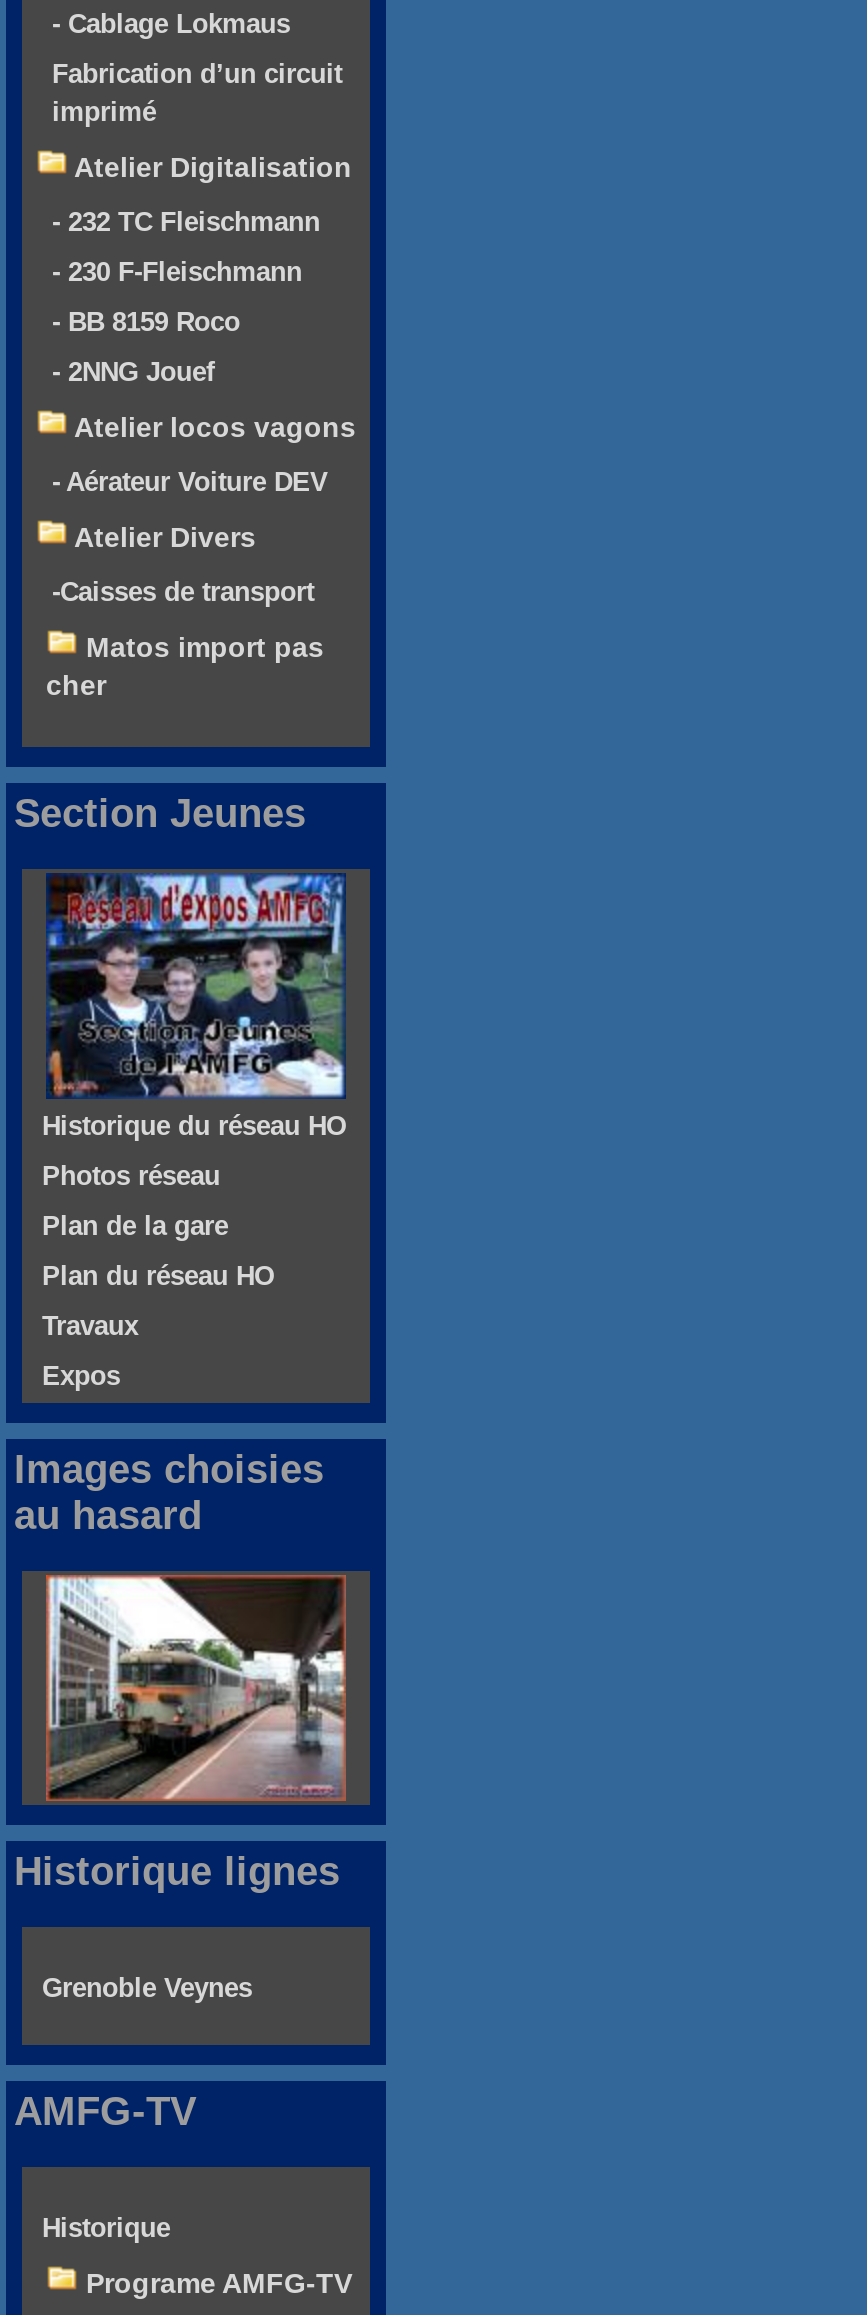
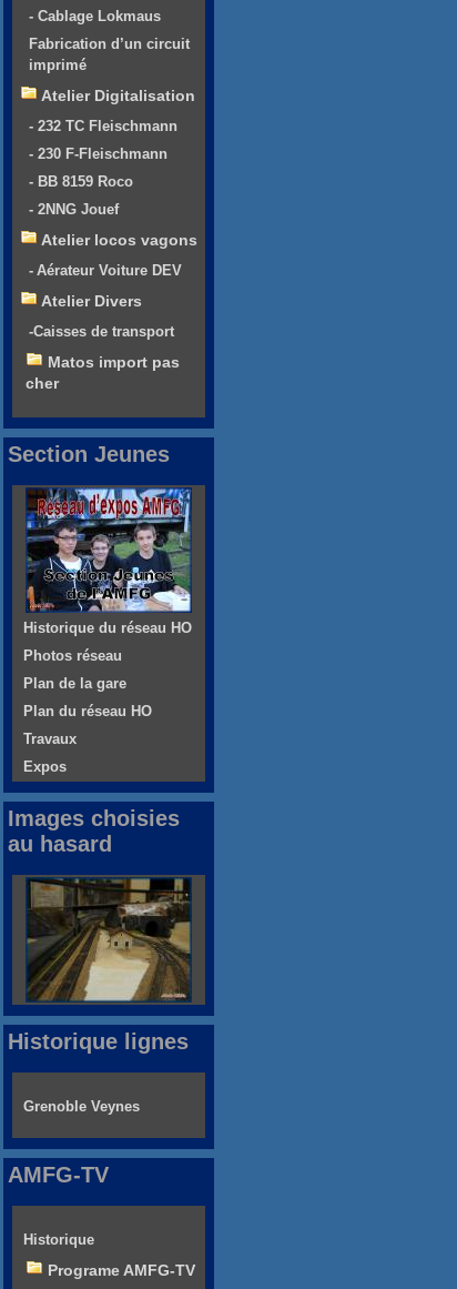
- [image]
+ [image]
